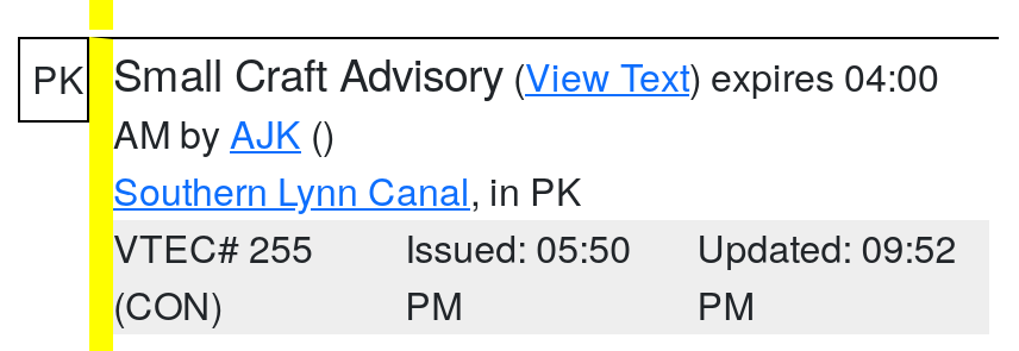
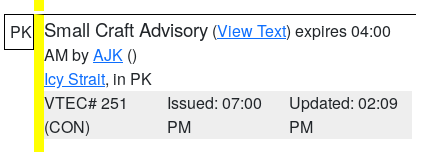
- Southern Lynn Canal, in PK
- VTEC# 255
+ Icy Strait, in PK
+ VTEC# 251

- Issued: 05:50
+ Issued: 07:00

- Updated: 09:52
+ Updated: 02:09
